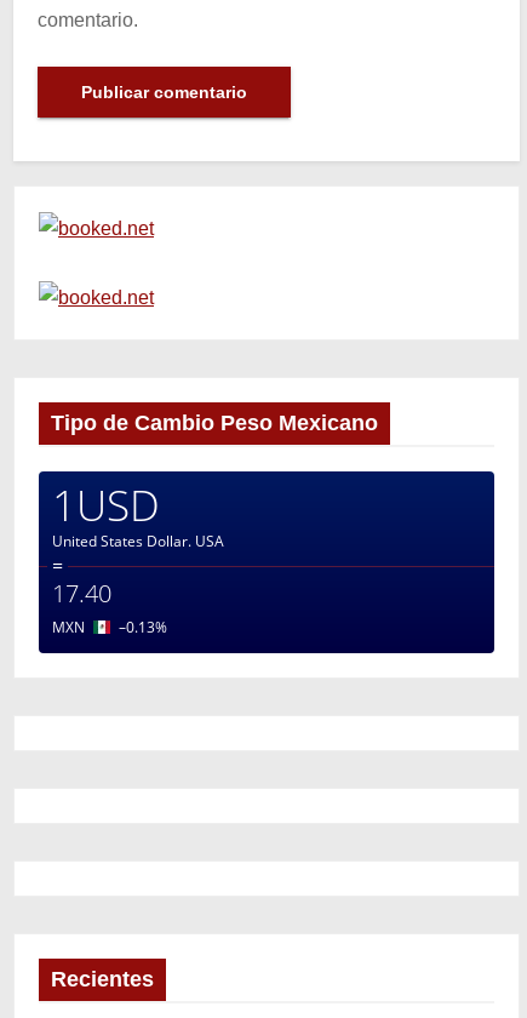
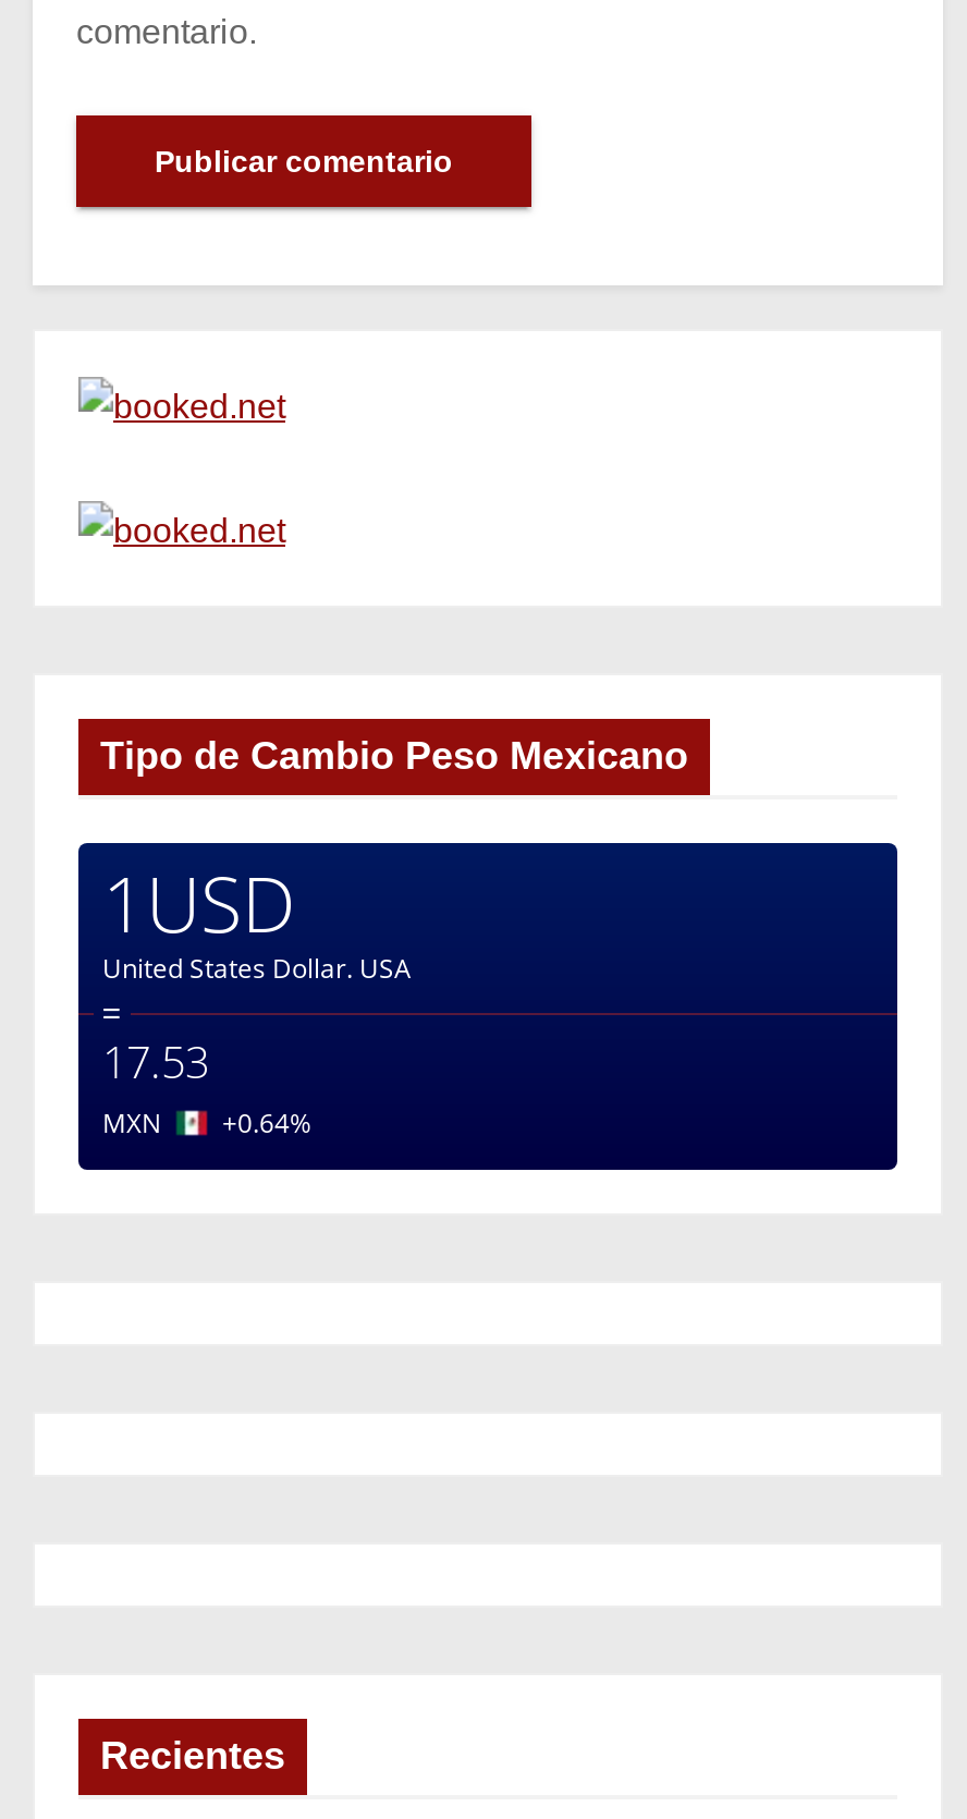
- 17.40
+ 17.53

- MXN –0.13%
+ MXN +0.64%
